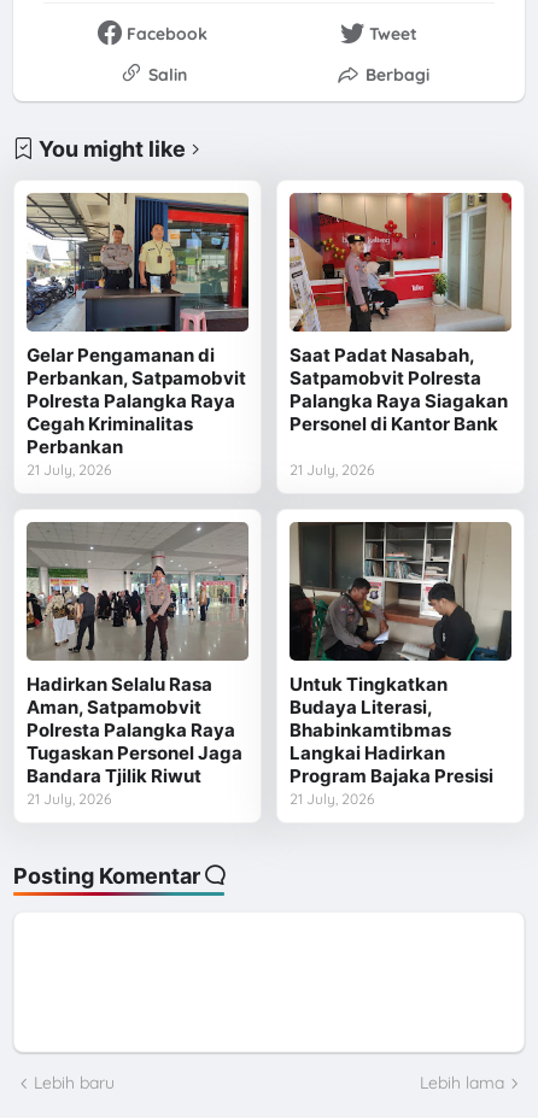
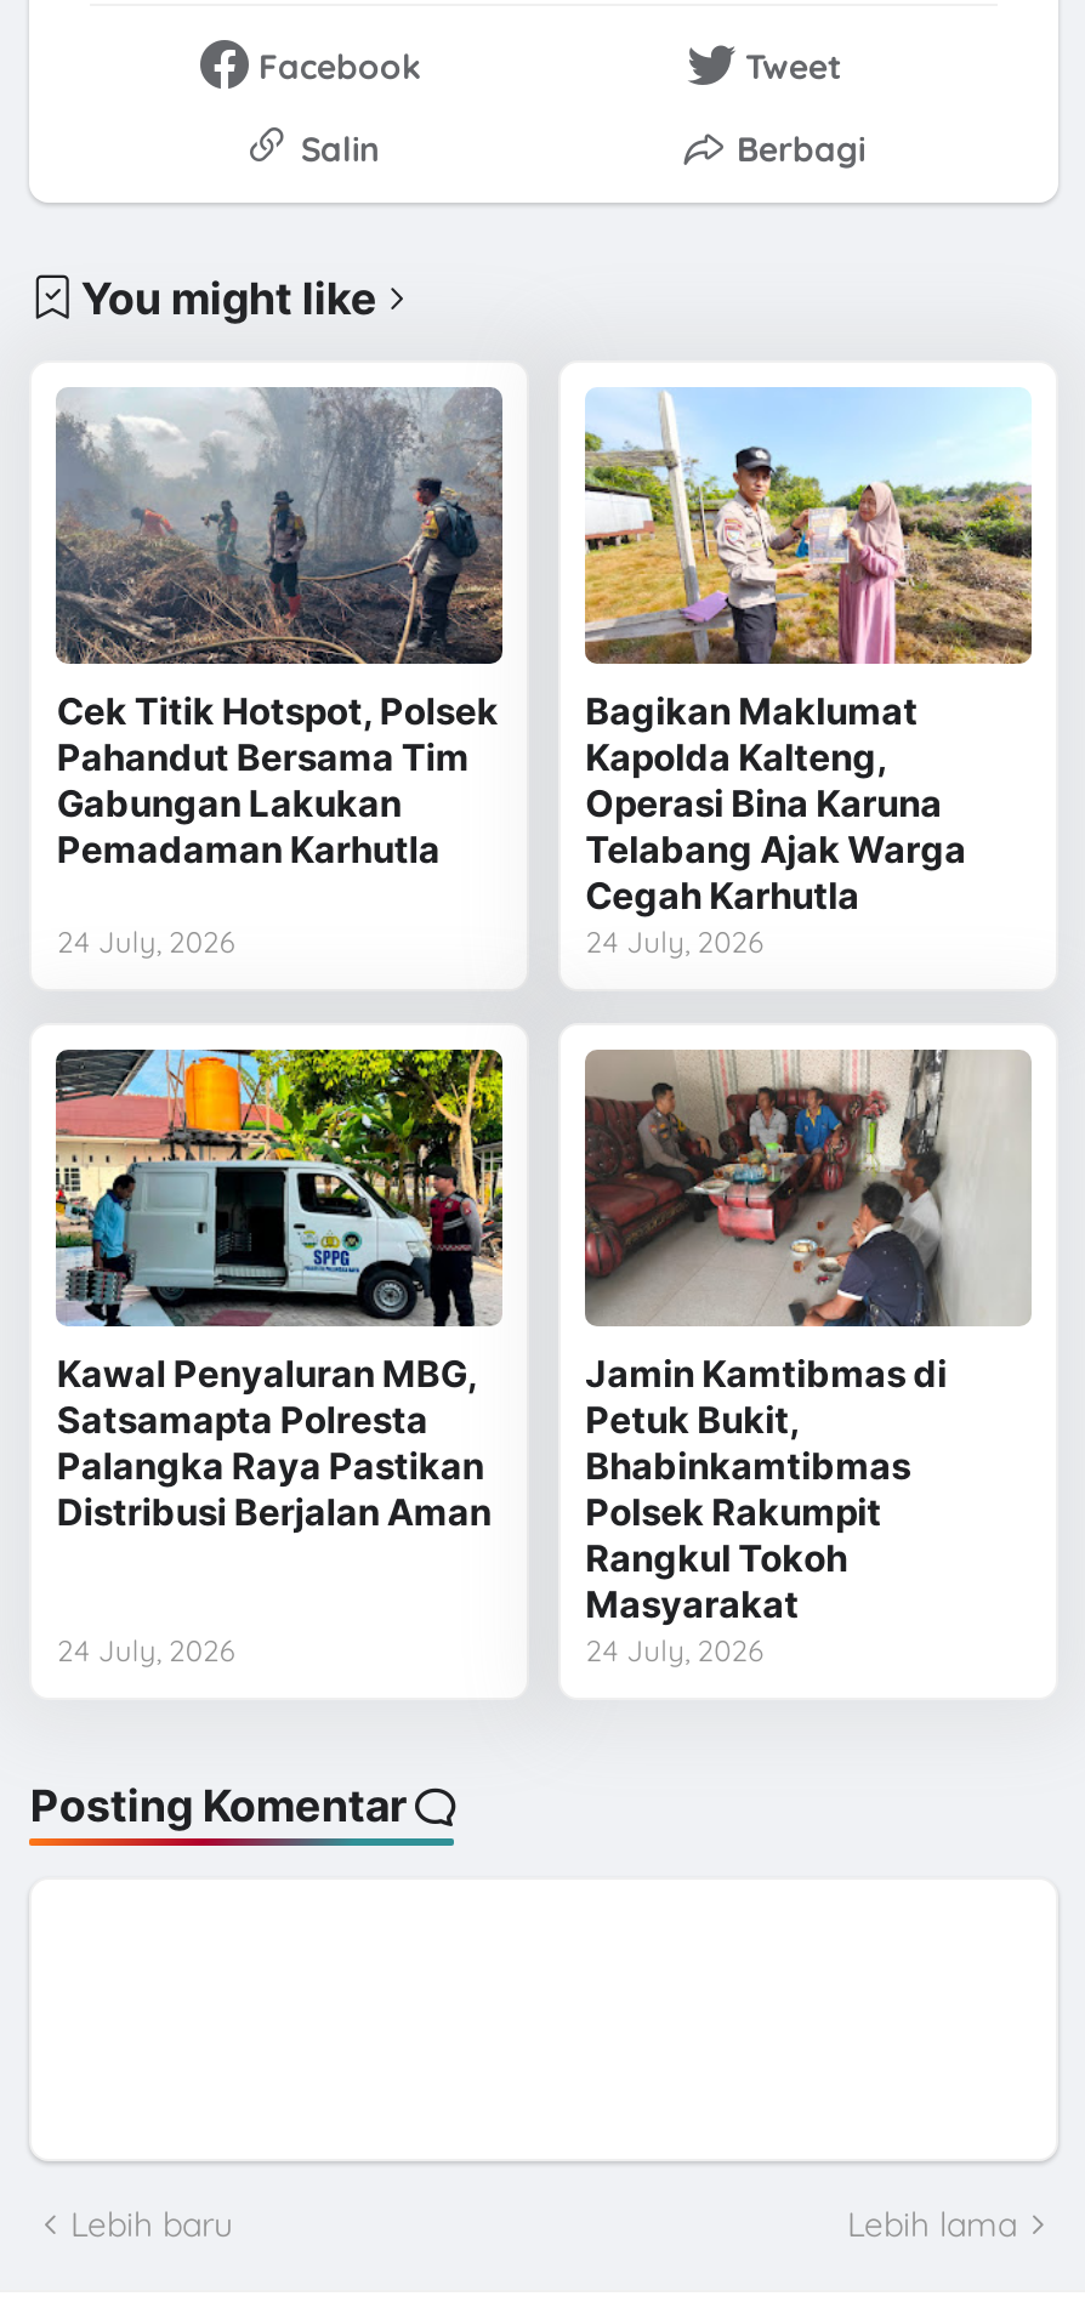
- [image]
- Gelar Pengamanan di
- Perbankan, Satpamobvit
- Polresta Palangka Raya
- Cegah Kriminalitas
- Perbankan
- 21 July, 2026
+ [image]
+ Cek Titik Hotspot, Polsek
+ Pahandut Bersama Tim
+ Gabungan Lakukan
+ Pemadaman Karhutla
+ 24 July, 2026

- [image]
- Saat Padat Nasabah,
- Satpamobvit Polresta
- Palangka Raya Siagakan
- Personel di Kantor Bank
- 21 July, 2026
+ [image]
+ Bagikan Maklumat
+ Kapolda Kalteng,
+ Operasi Bina Karuna
+ Telabang Ajak Warga
+ Cegah Karhutla
+ 24 July, 2026

- [image]
- Hadirkan Selalu Rasa
- Aman, Satpamobvit
- Polresta Palangka Raya
- Tugaskan Personel Jaga
- Bandara Tjilik Riwut
- 21 July, 2026
+ [image]
+ Kawal Penyaluran MBG,
+ Satsamapta Polresta
+ Palangka Raya Pastikan
+ Distribusi Berjalan Aman
+ 24 July, 2026

- [image]
- Untuk Tingkatkan
- Budaya Literasi,
+ [image]
+ Jamin Kamtibmas di
+ Petuk Bukit,

- Langkai Hadirkan
- Program Bajaka Presisi
- 21 July, 2026
+ Polsek Rakumpit
+ Rangkul Tokoh
+ Masyarakat
+ 24 July, 2026
